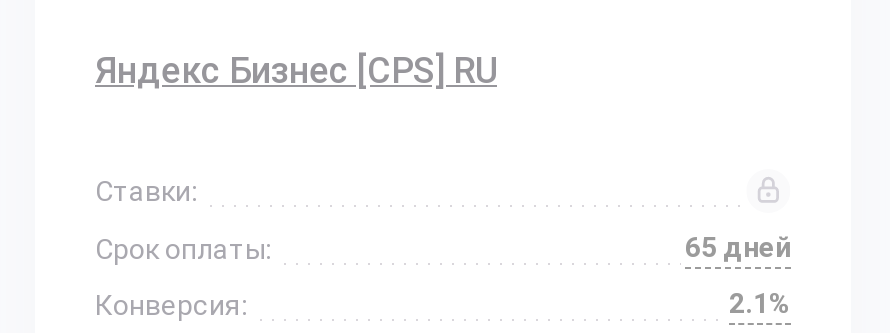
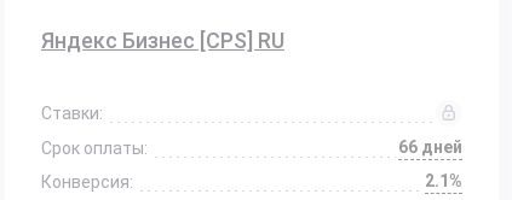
- 65 дней
+ 66 дней
